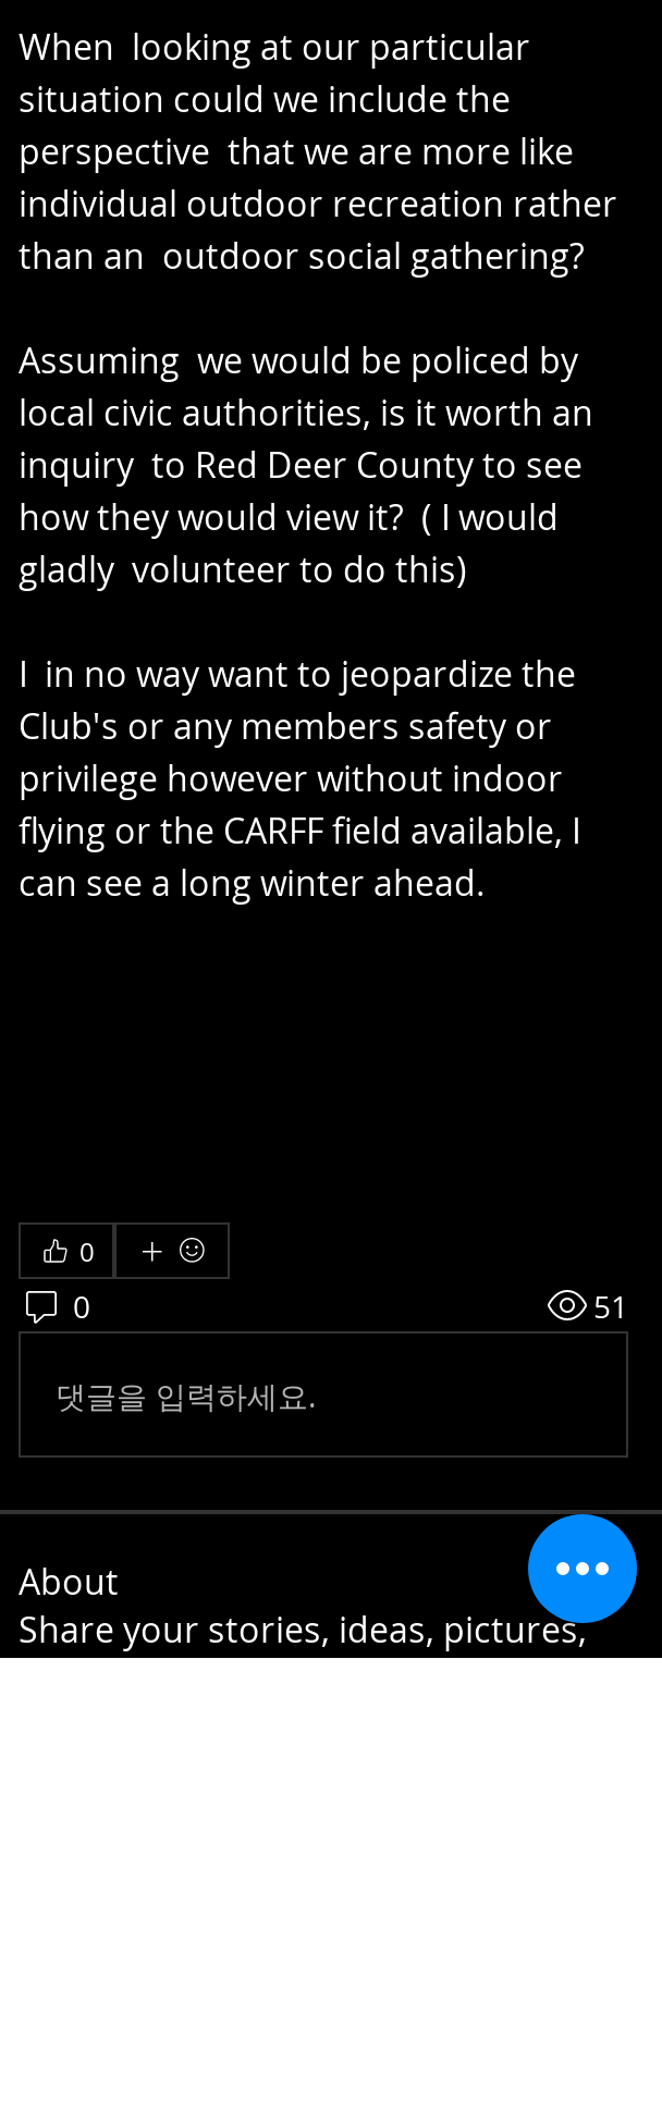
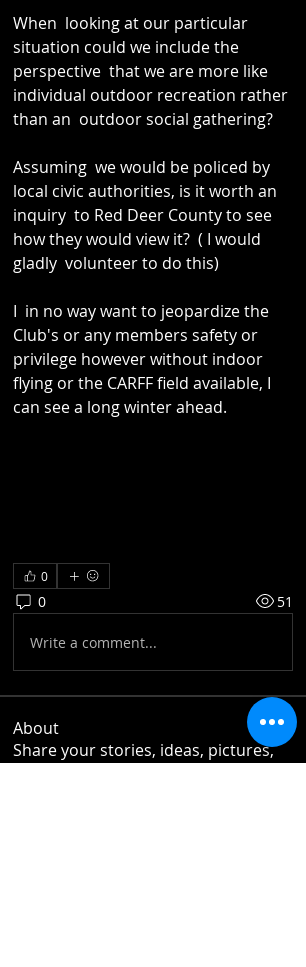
- 댓글을 입력하세요.
+ Write a comment...
